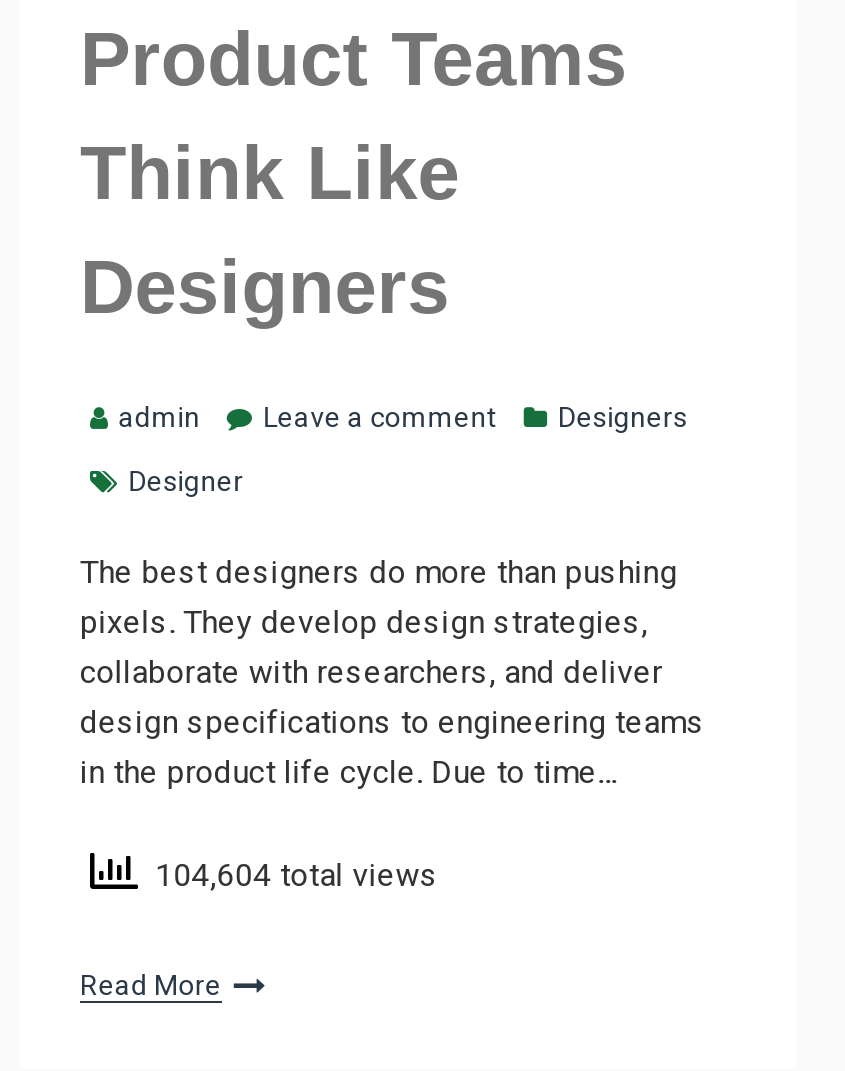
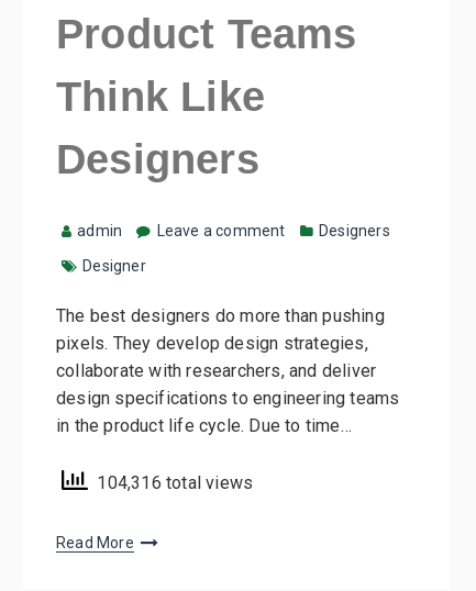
- 104,604 total views
+ 104,316 total views
